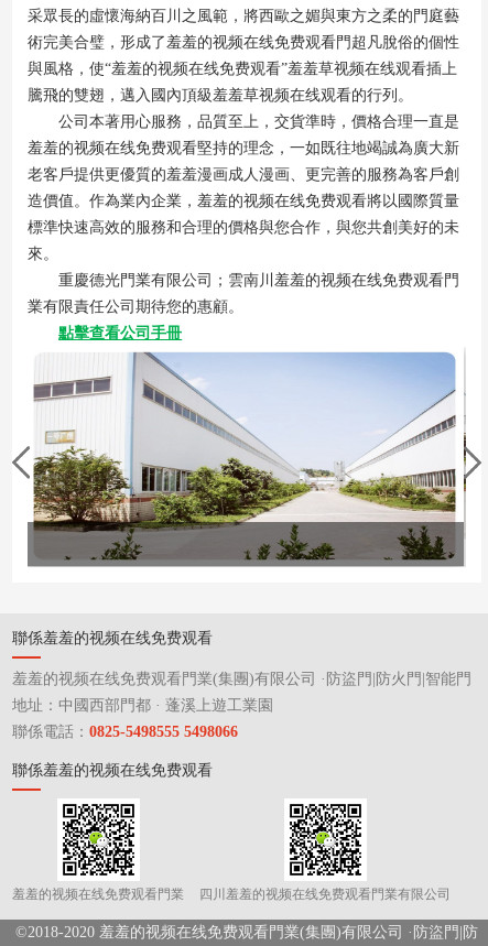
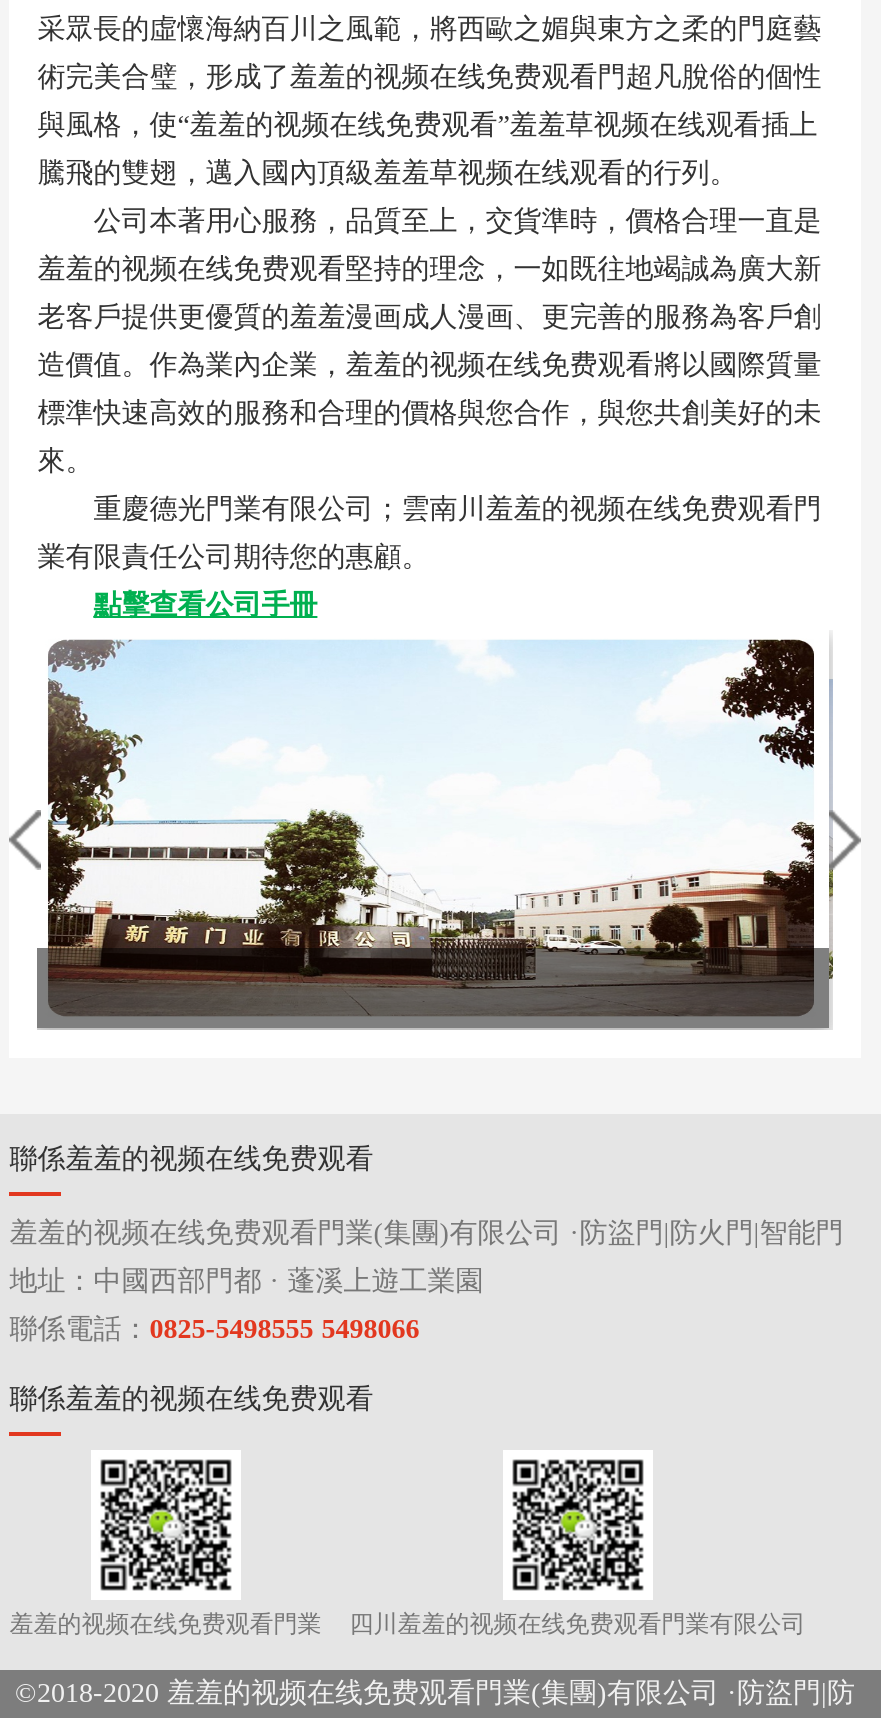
- [image]
+ [image]
